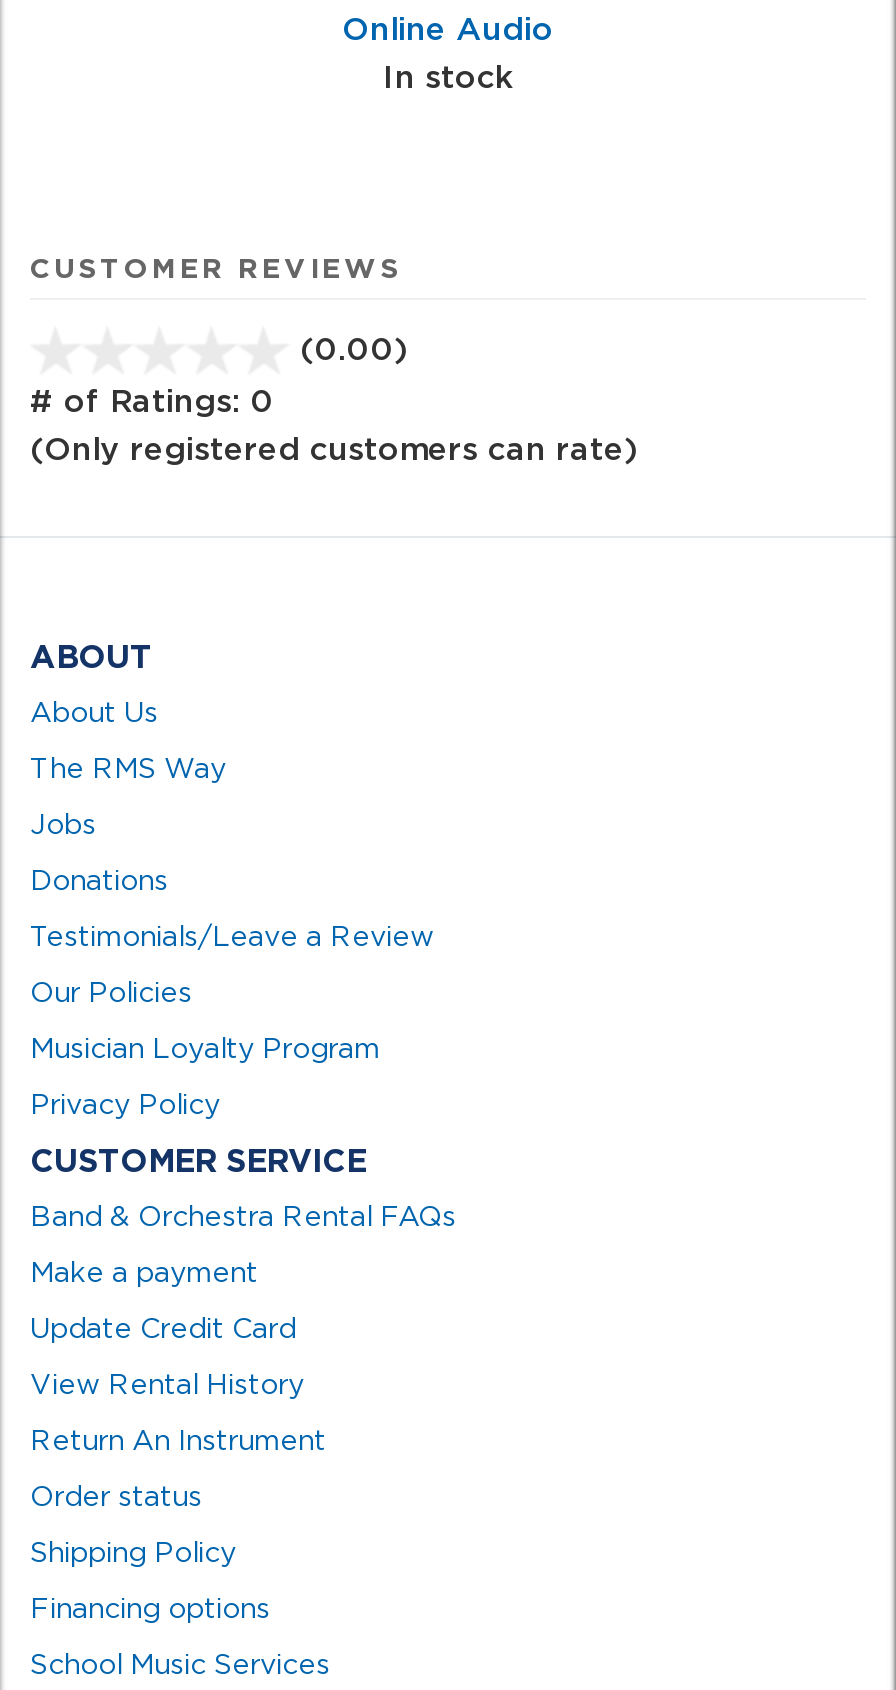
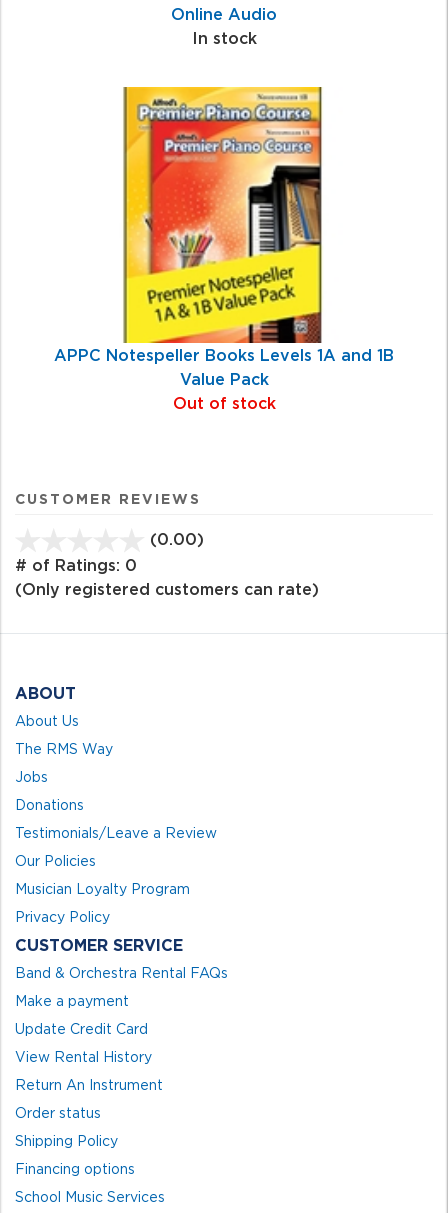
+ [image]
+ APPC Notespeller Books Levels 1A and 1B
+ Value Pack
+ Out of stock
